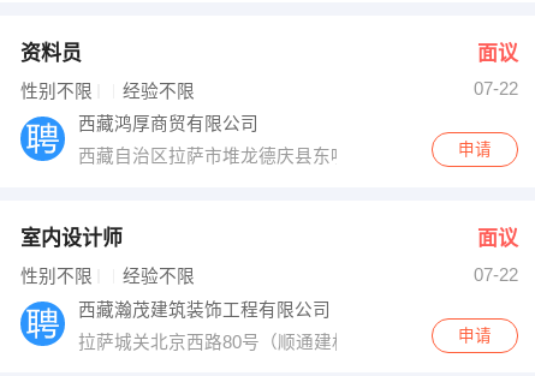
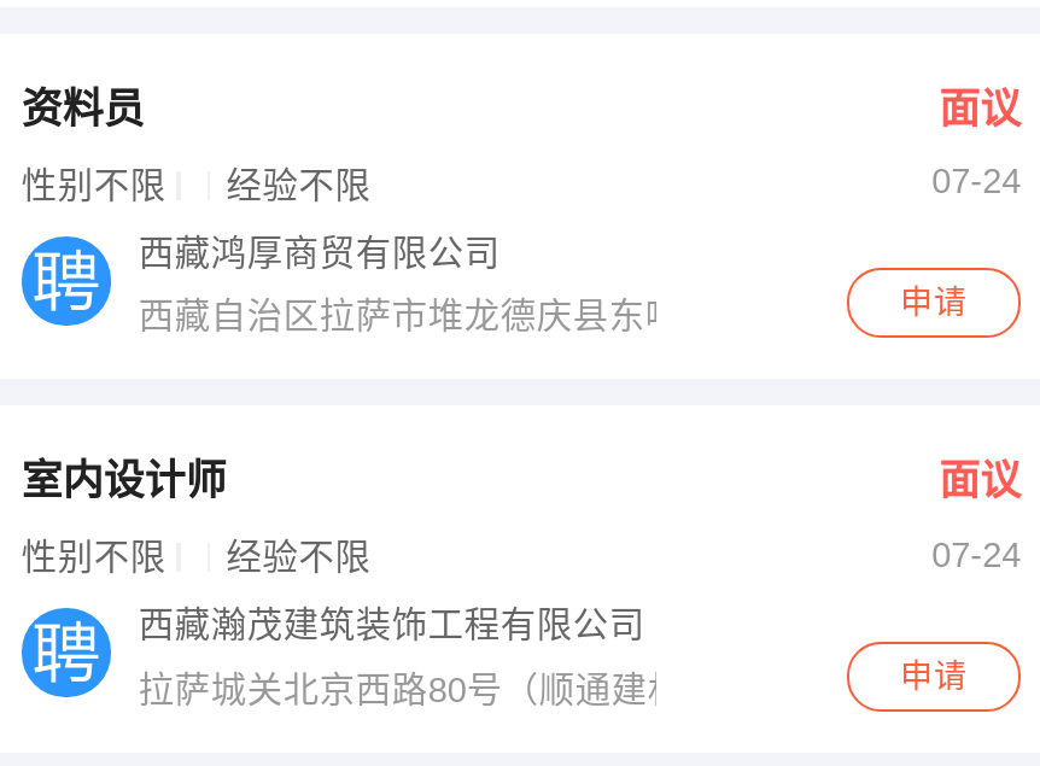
- 07-22
+ 07-24

- 07-22
+ 07-24
